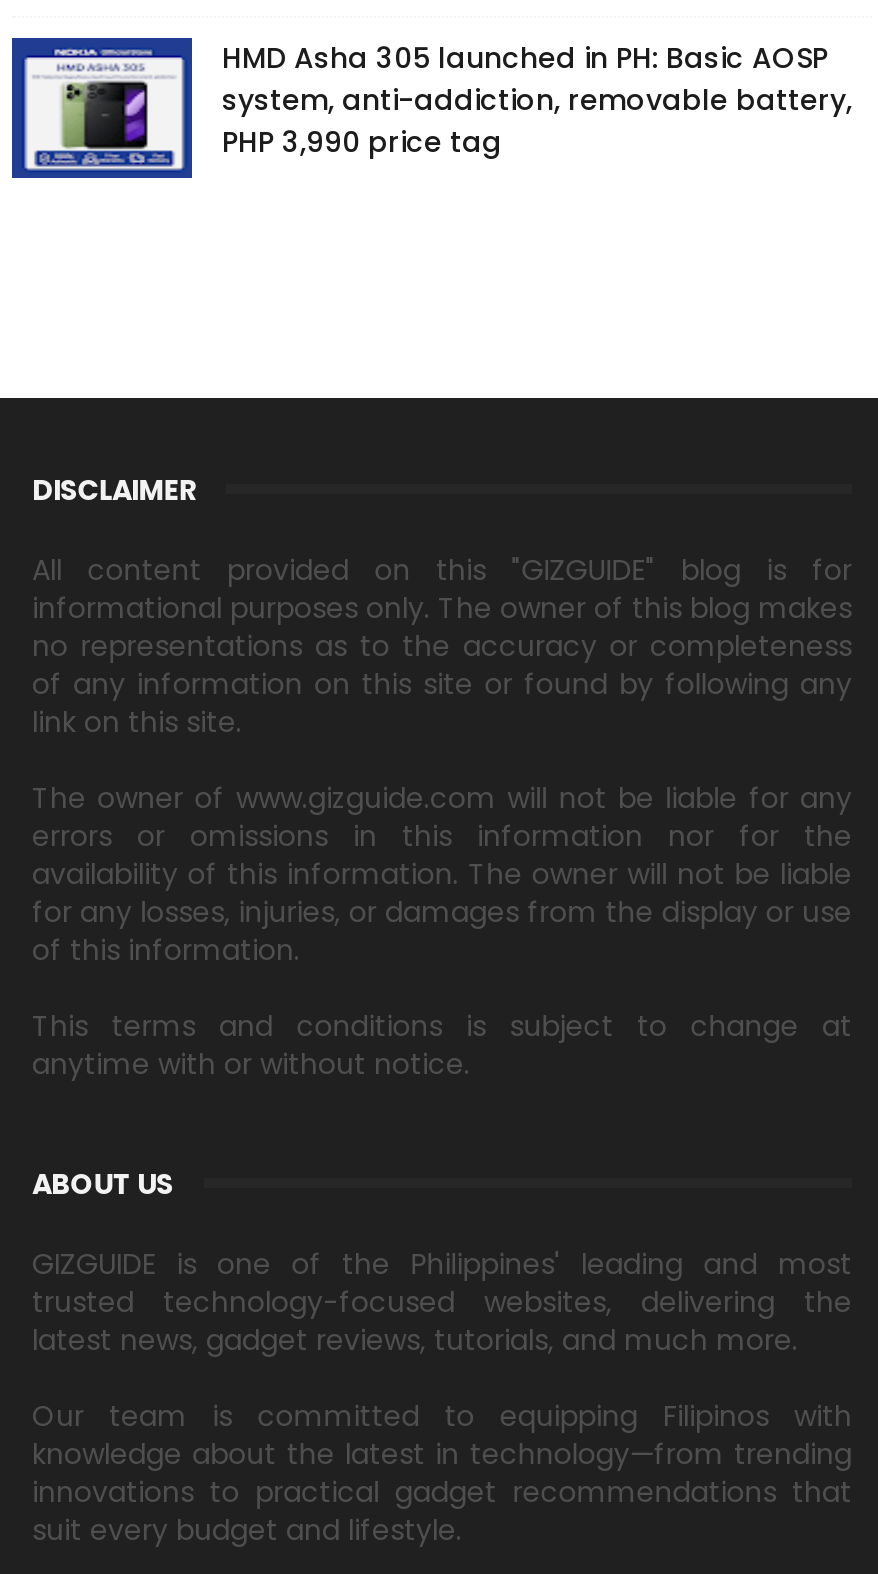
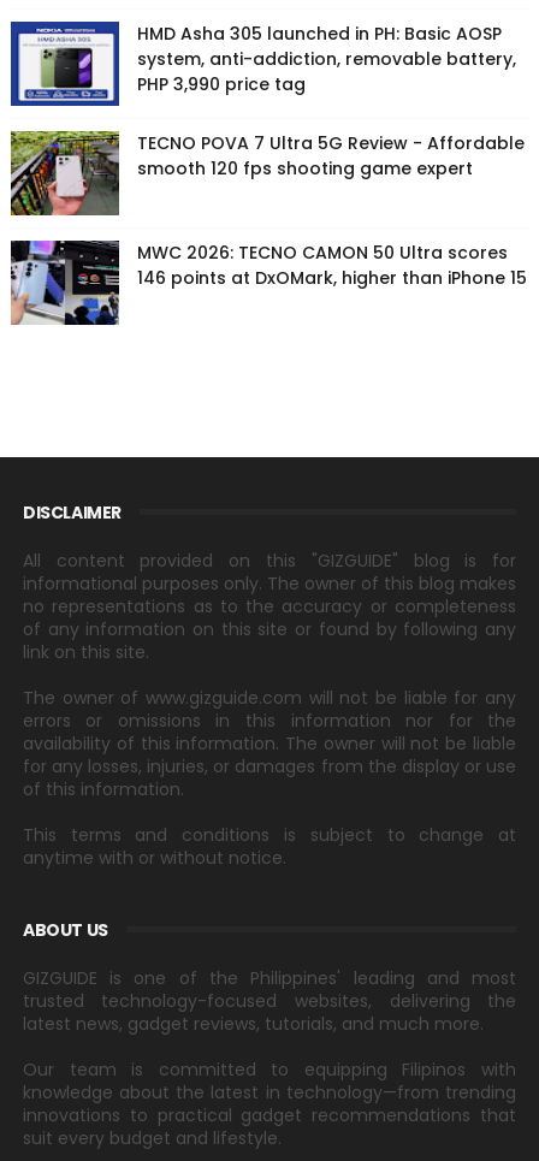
+ [image]
+ TECNO POVA 7 Ultra 5G Review - Affordable
+ smooth 120 fps shooting game expert
+ MWC 2026: TECNO CAMON 50 Ultra scores
+ 146 points at DxOMark, higher than iPhone 15

+ [image]
